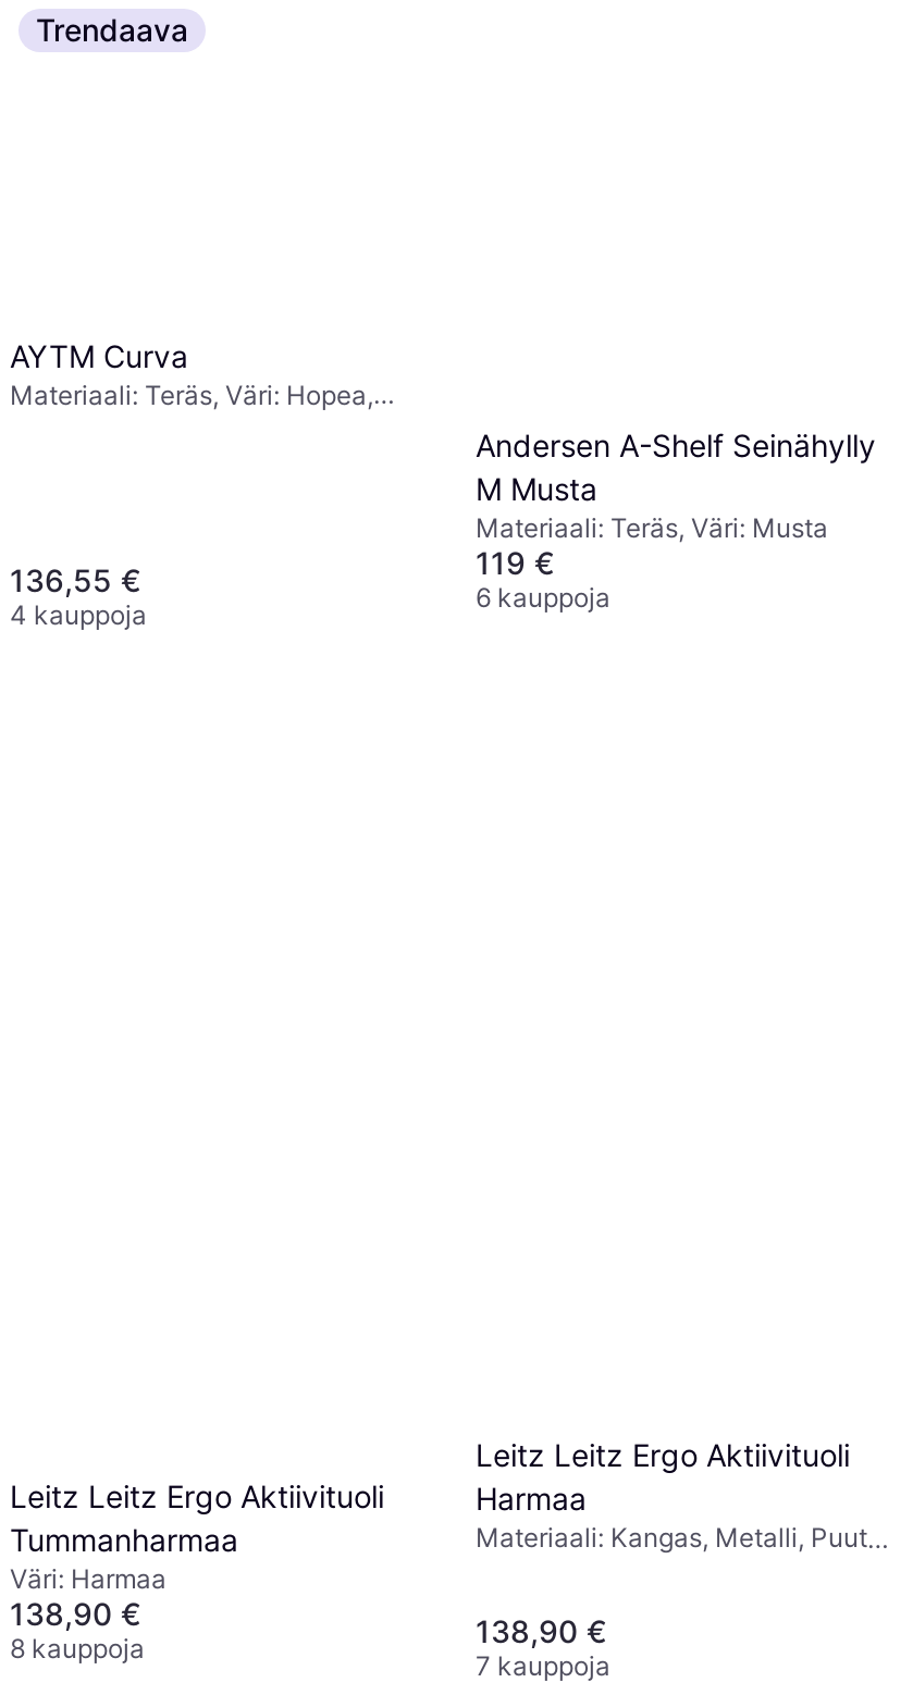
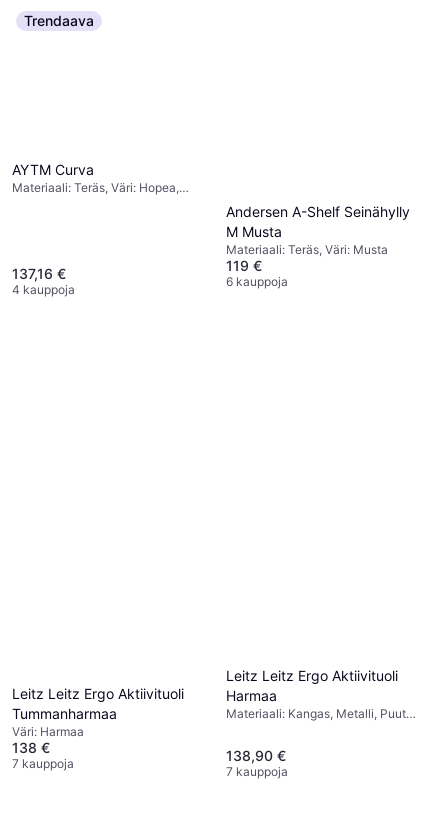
- 136,55 €
+ 137,16 €

- 138,90 €
+ 138 €

- 8 kauppoja
+ 7 kauppoja
